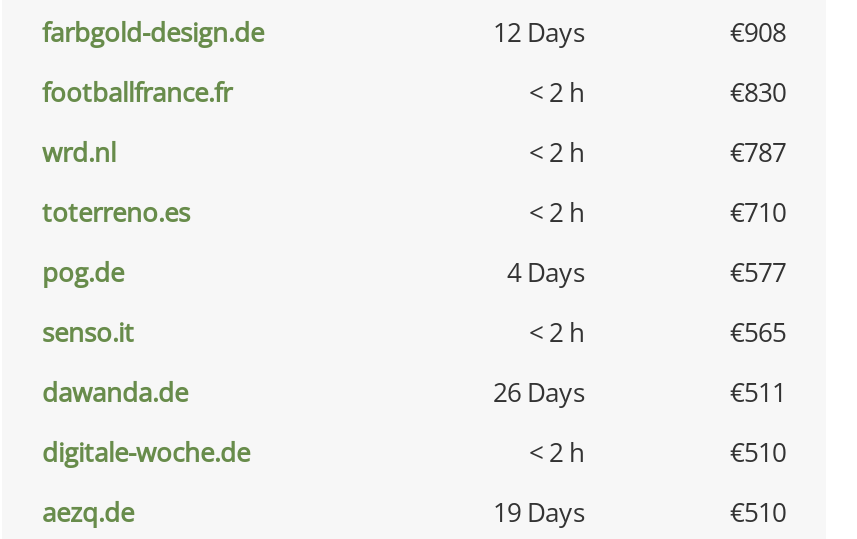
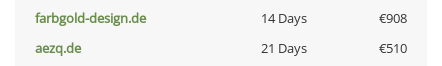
- 12 Days
+ 14 Days

- footballfrance.fr
- < 2 h
- €830
- wrd.nl
- < 2 h
- €787
- toterreno.es
- < 2 h
- €710
- pog.de
- 4 Days
- €577
- senso.it
- < 2 h
- €565
- dawanda.de
- 26 Days
- €511
- digitale-woche.de
- < 2 h
- €510

- 19 Days
+ 21 Days
